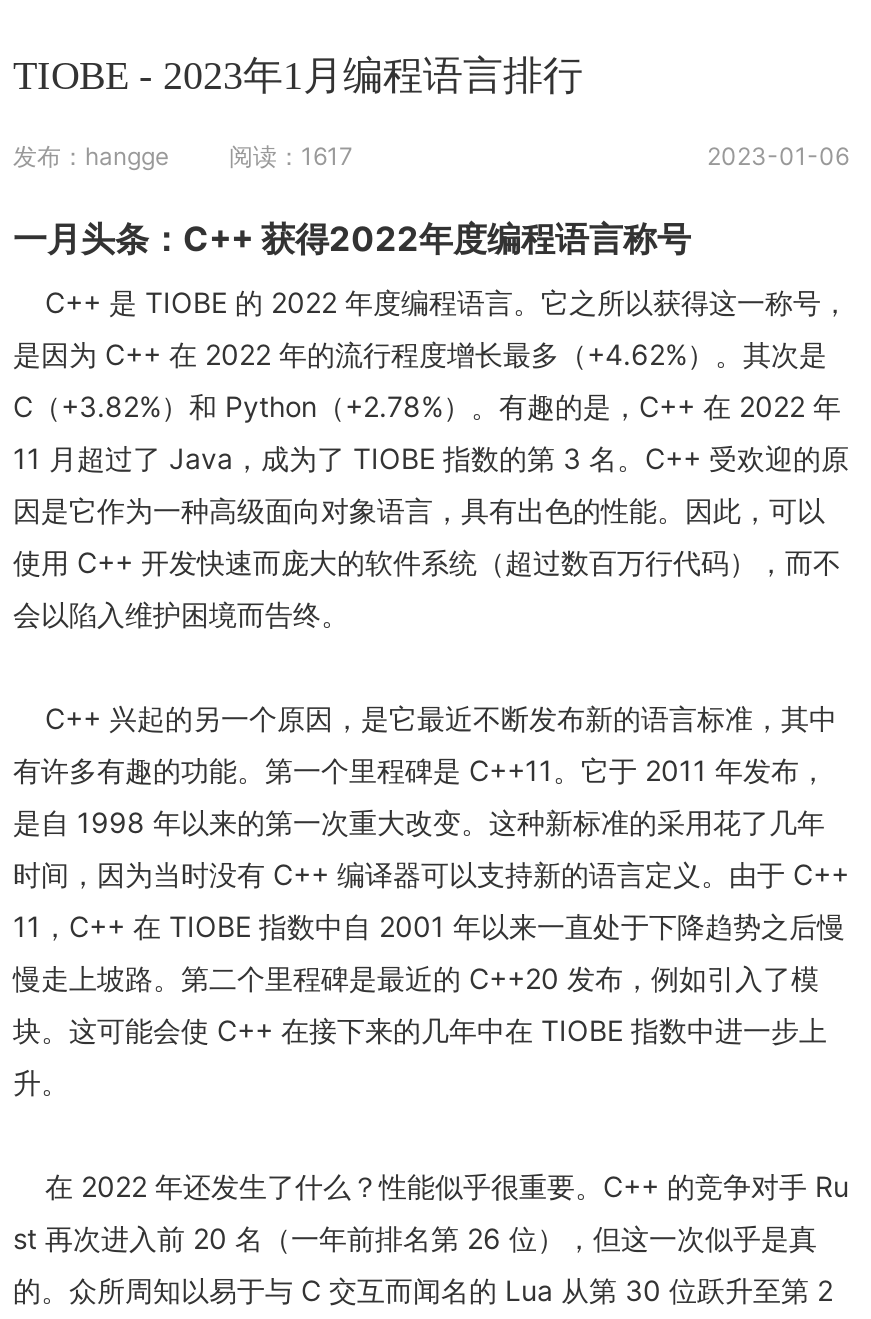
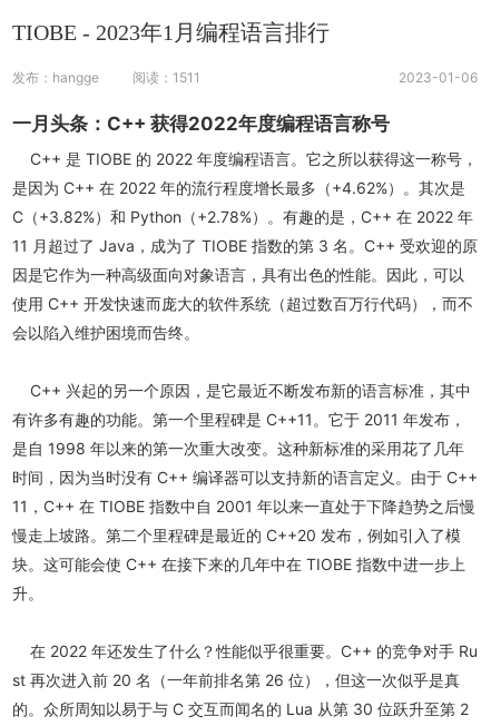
- 发布：hangge 阅读：1617
+ 发布：hangge 阅读：1511
